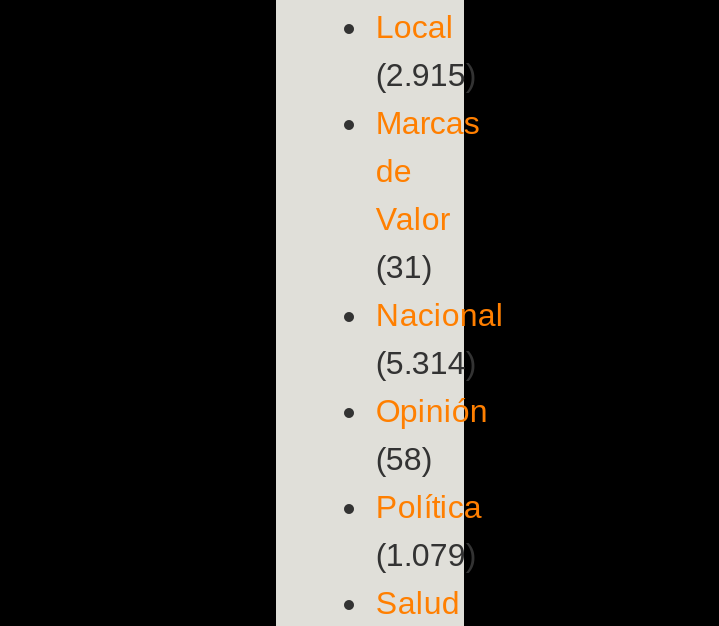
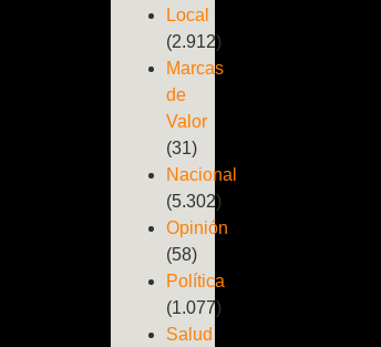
- (2.915)
+ (2.912)

- (5.314)
+ (5.302)

- (1.079)
+ (1.077)
